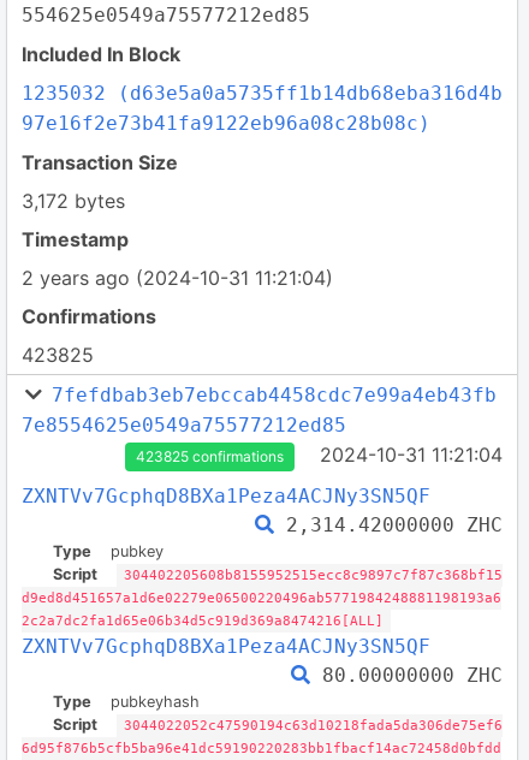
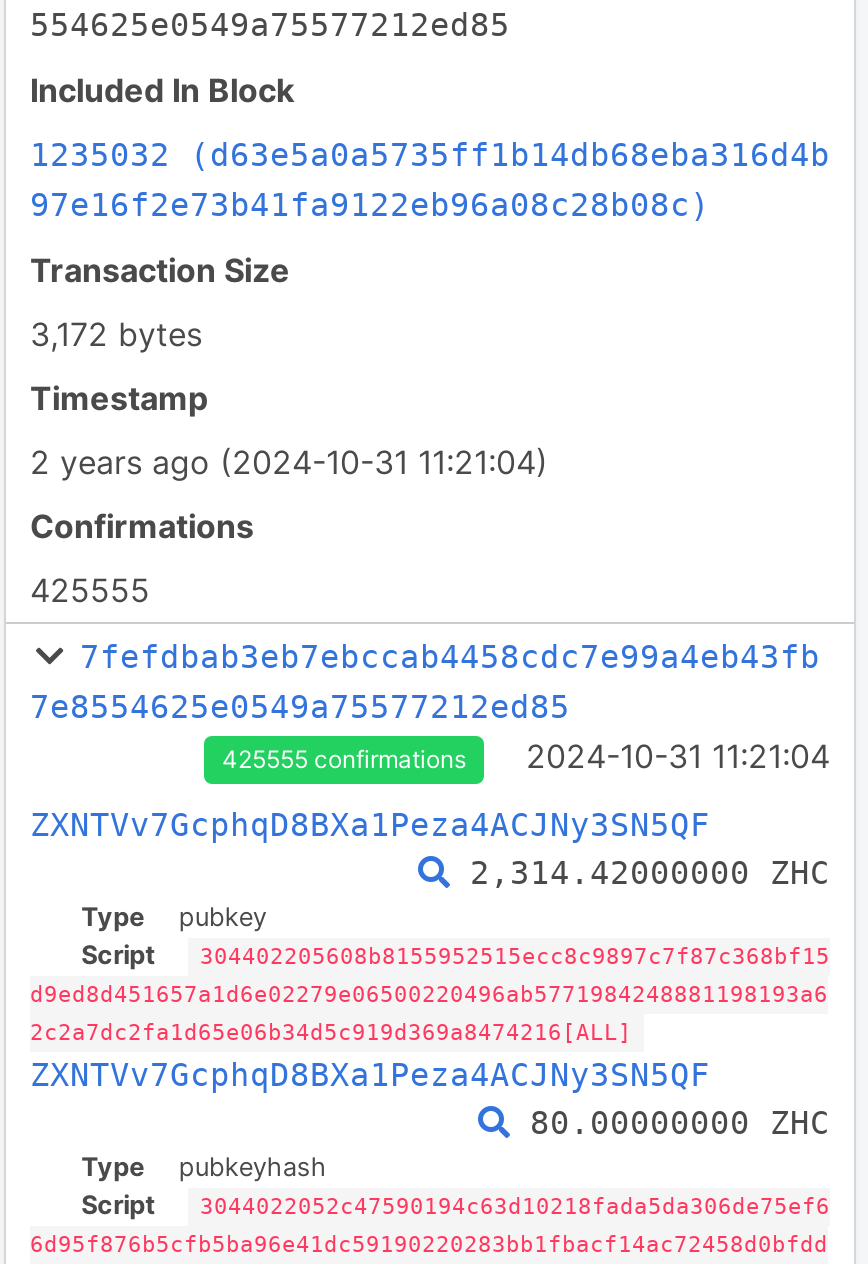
- 423825
+ 425555

- 423825 confirmations
+ 425555 confirmations
